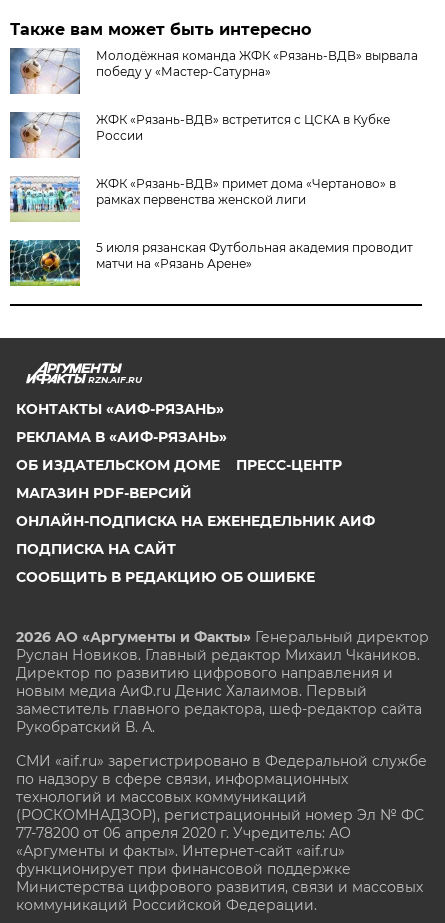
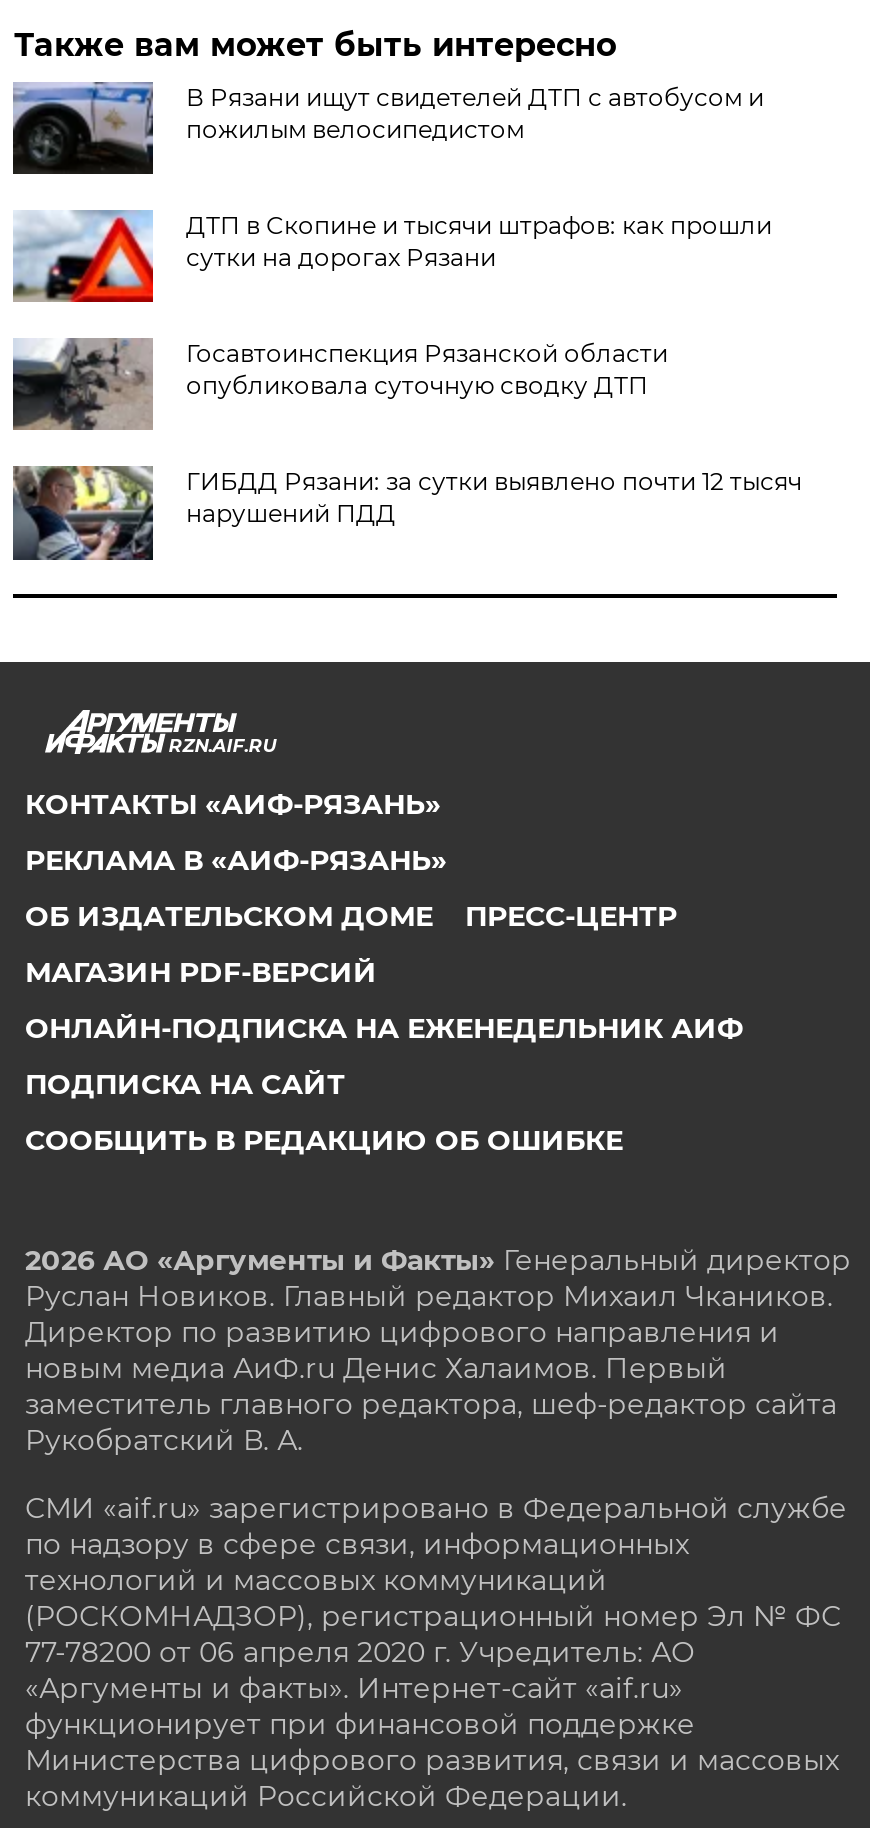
- [image]
- Молодёжная команда ЖФК «Рязань-ВДВ» вырвала
- победу у «Мастер-Сатурна»
+ [image]
+ В Рязани ищут свидетелей ДТП с автобусом и
+ пожилым велосипедистом

- [image]
- ЖФК «Рязань-ВДВ» встретится с ЦСКА в Кубке
- России
+ [image]
+ ДТП в Скопине и тысячи штрафов: как прошли
+ сутки на дорогах Рязани

- [image]
- ЖФК «Рязань-ВДВ» примет дома «Чертаново» в
- рамках первенства женской лиги
+ [image]
+ Госавтоинспекция Рязанской области
+ опубликовала суточную сводку ДТП

- [image]
- 5 июля рязанская Футбольная академия проводит
- матчи на «Рязань Арене»
+ [image]
+ ГИБДД Рязани: за сутки выявлено почти 12 тысяч
+ нарушений ПДД
